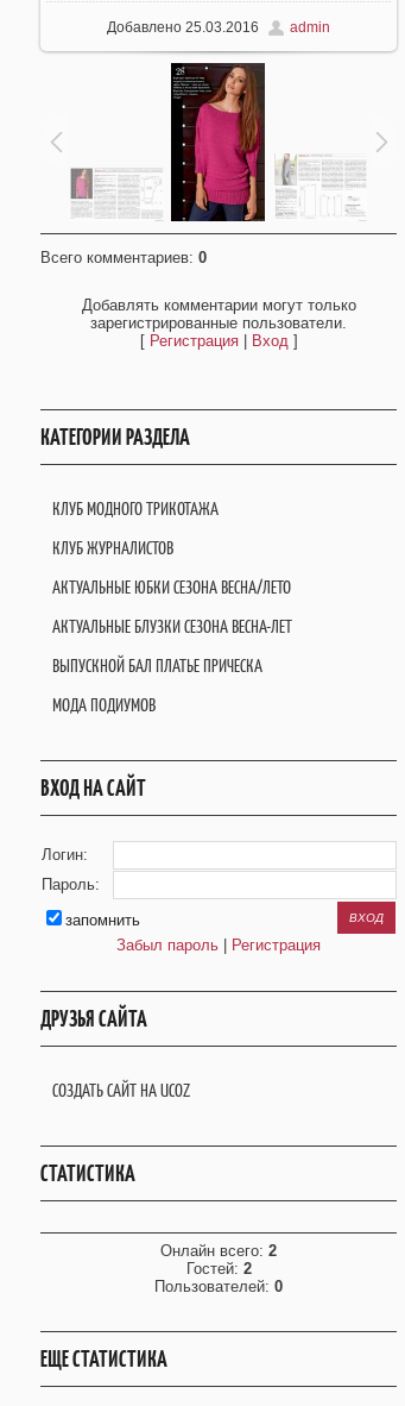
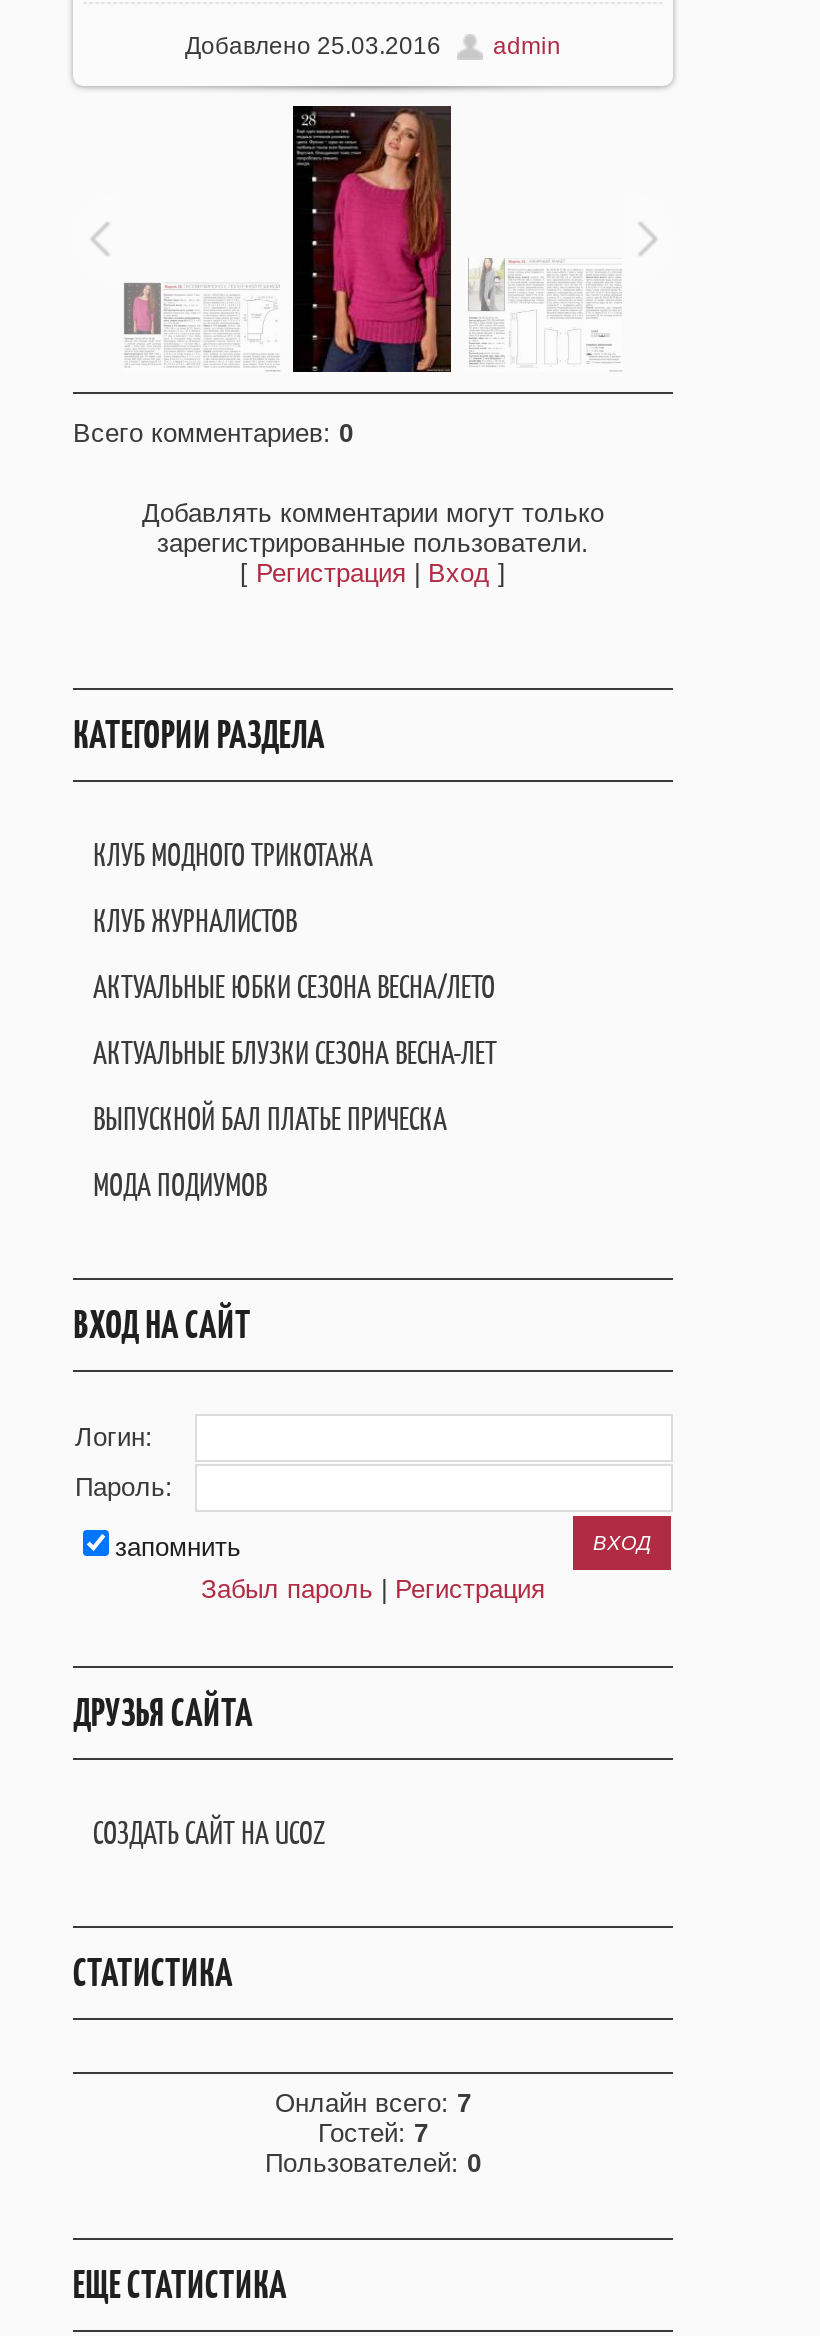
- Онлайн всего: 2
+ Онлайн всего: 7

- Гостей: 2
+ Гостей: 7
